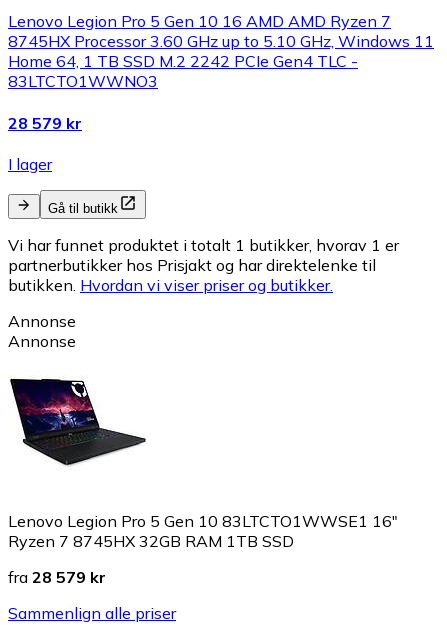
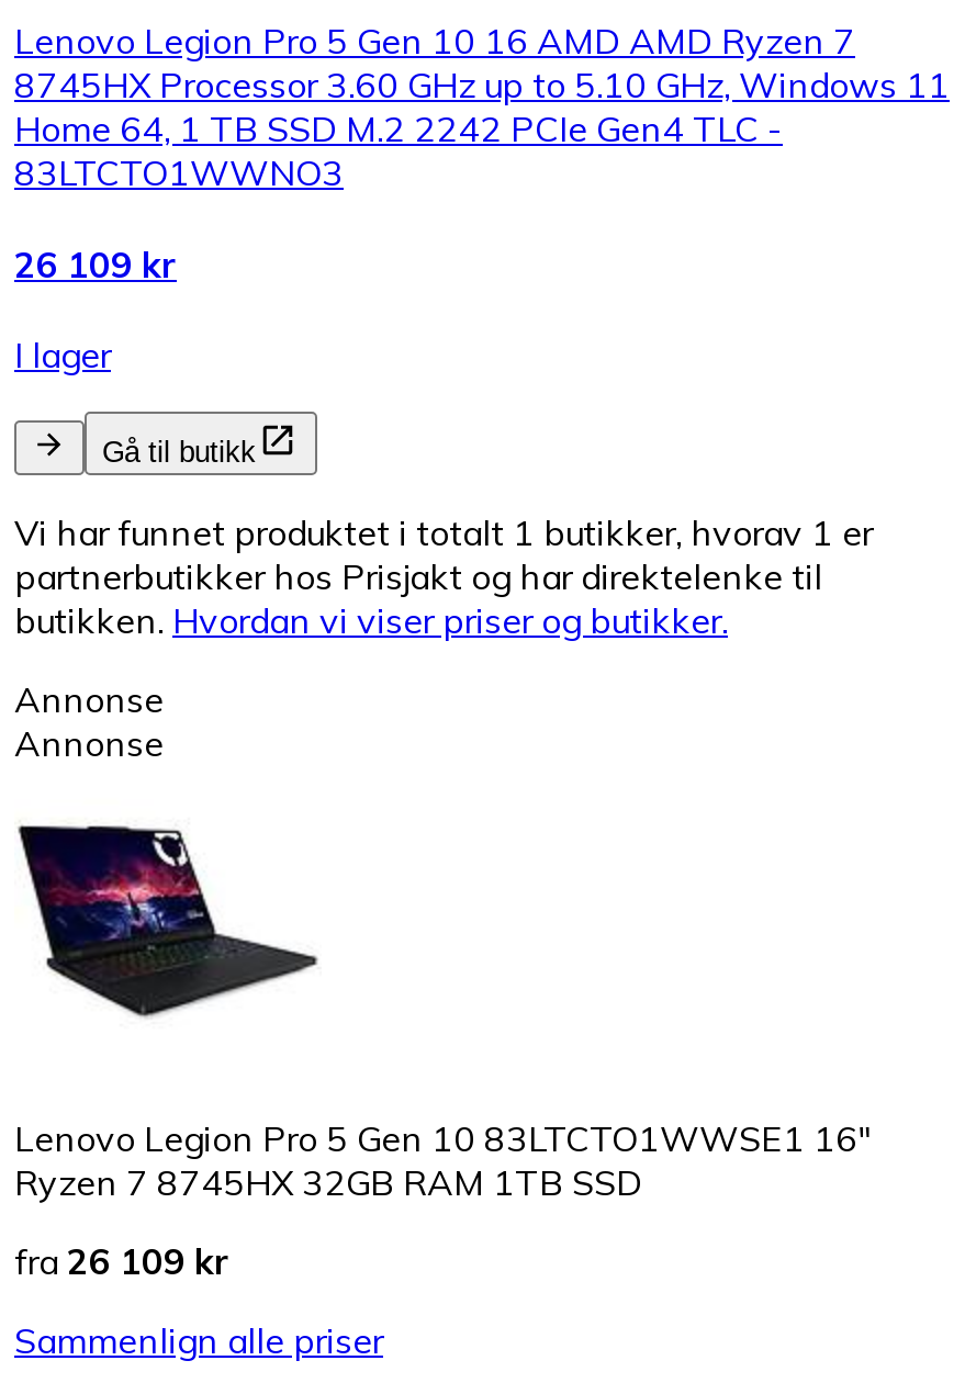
- 28 579 kr
+ 26 109 kr

- fra 28 579 kr
+ fra 26 109 kr
